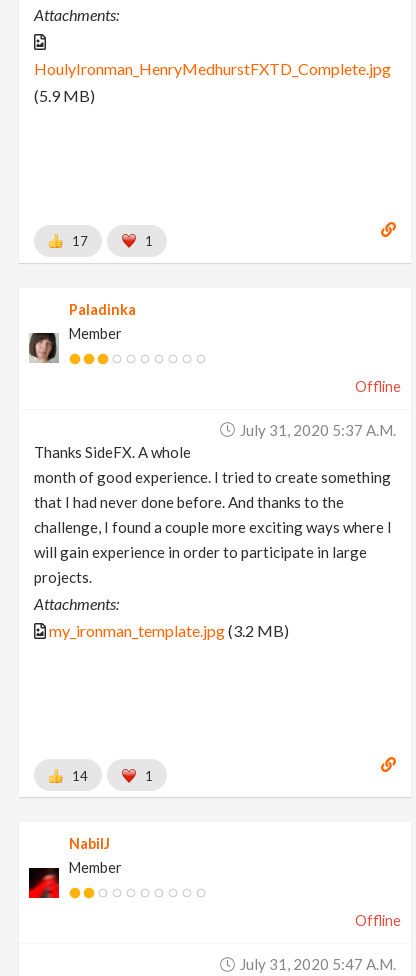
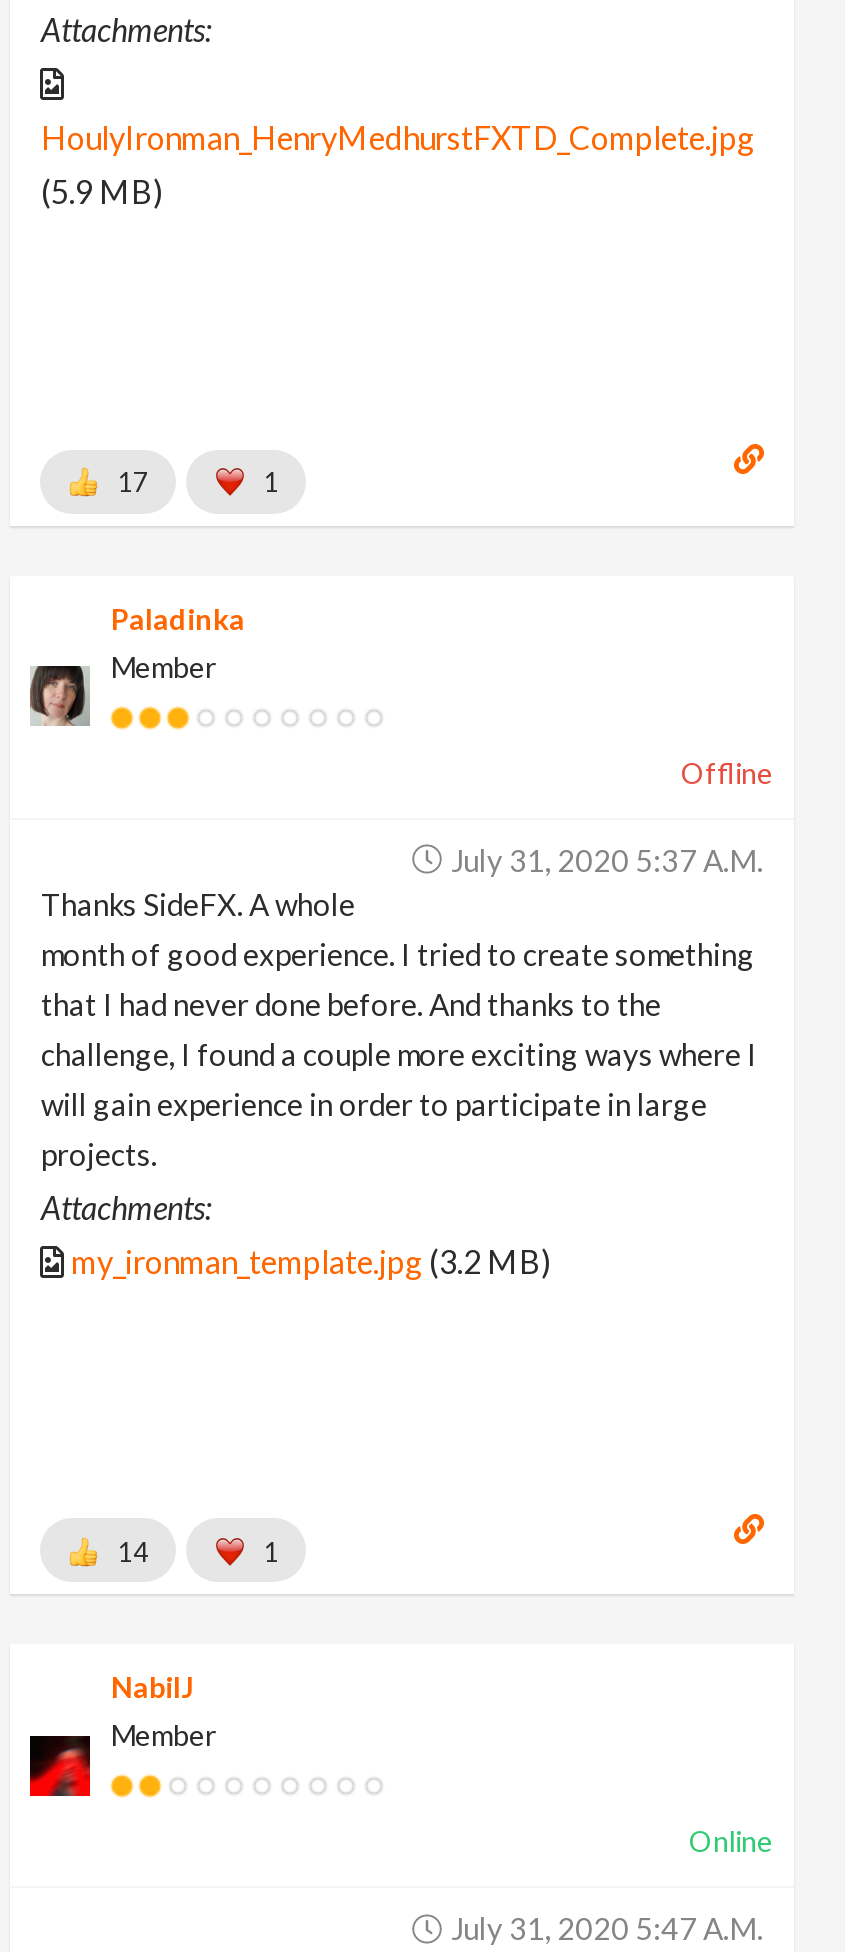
- Offline
+ Online
